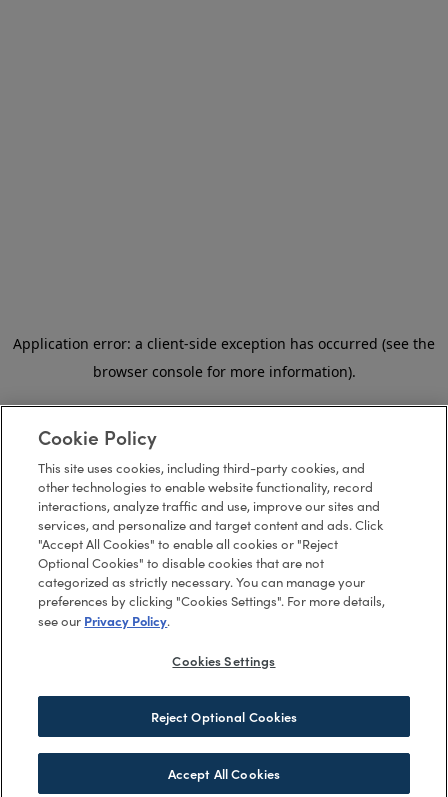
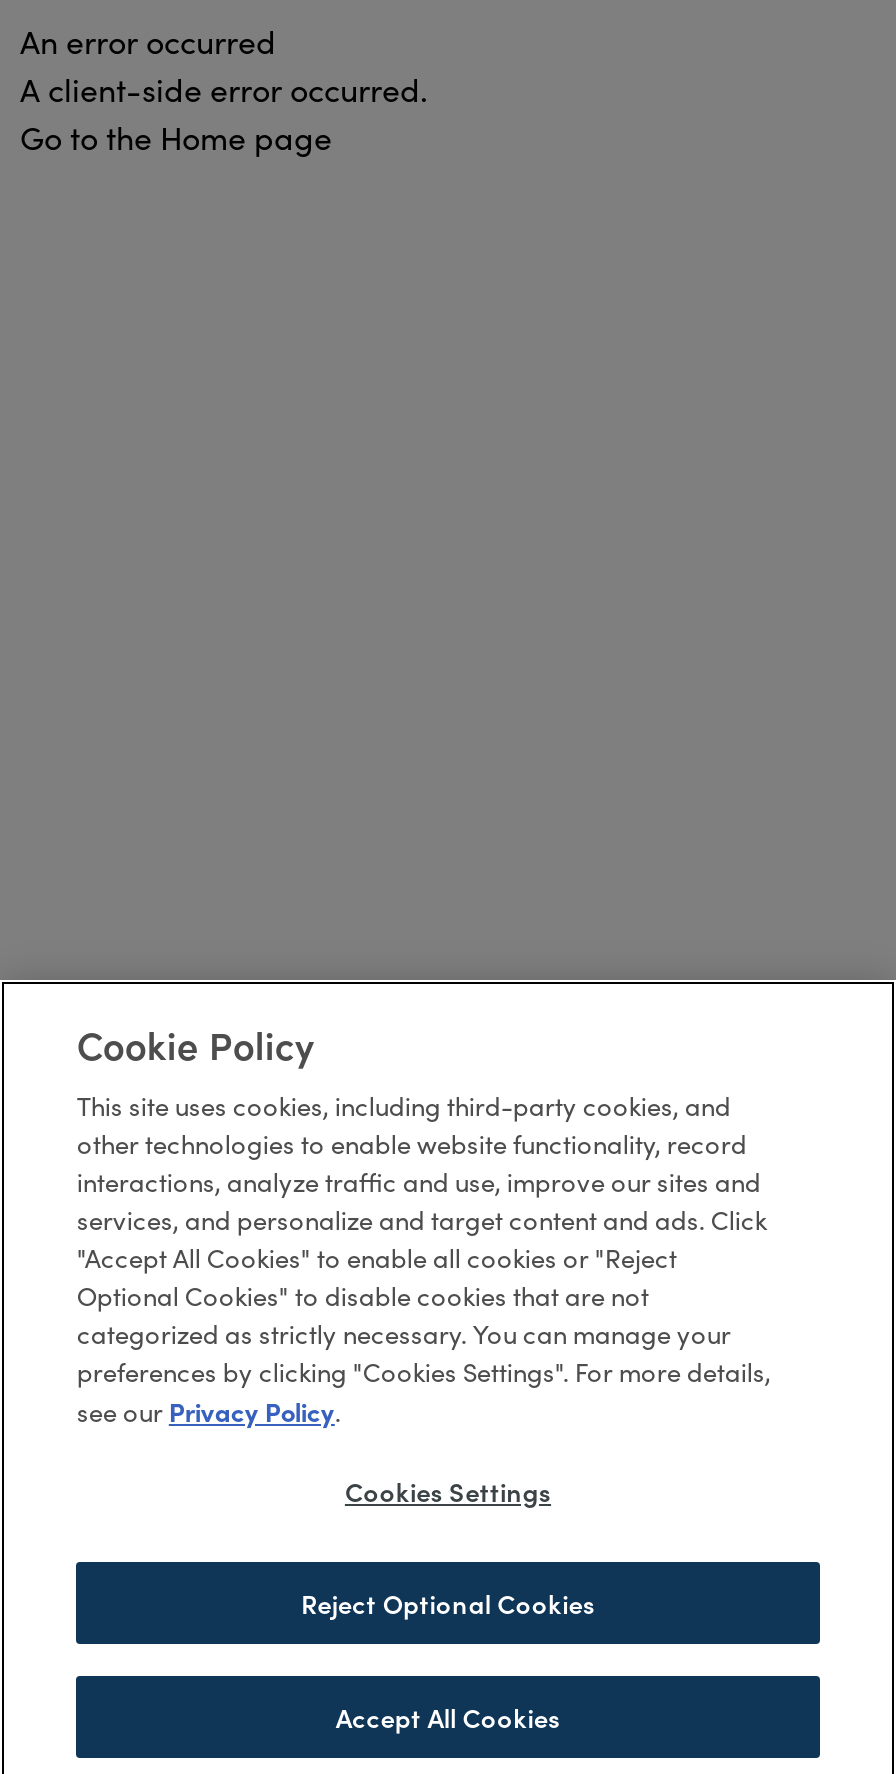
- Application error: a client-side exception has occurred (see the
- browser console for more information).
+ An error occurred
+ A client-side error occurred.
+ Go to the Home page
